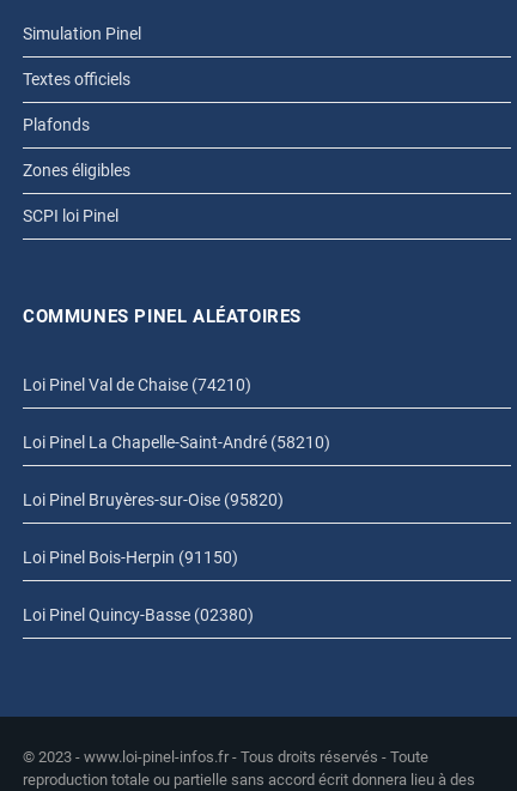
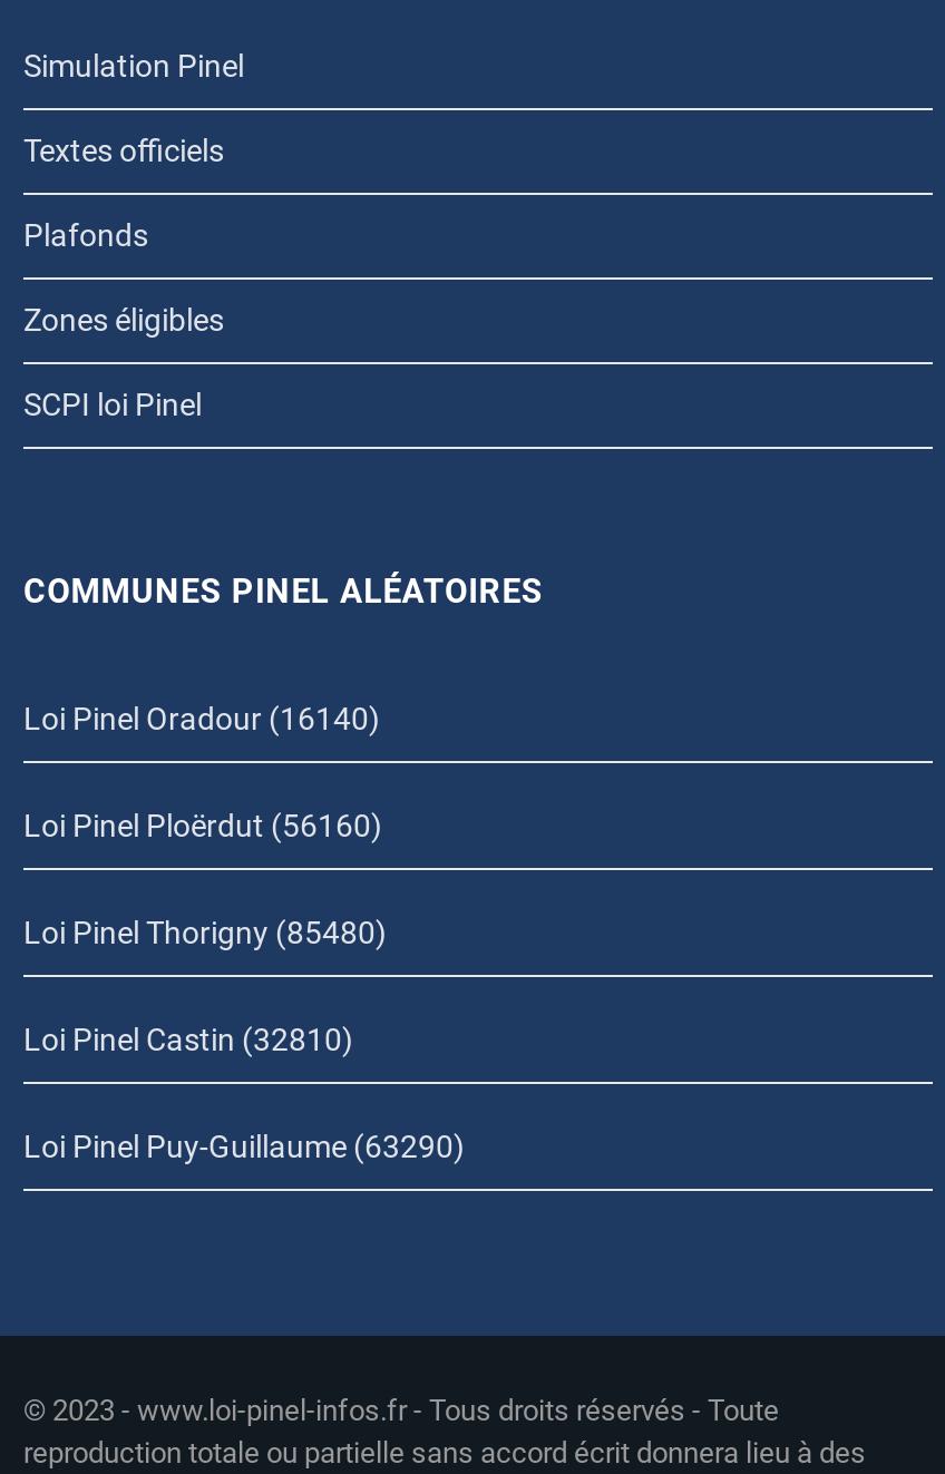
- Loi Pinel Val de Chaise (74210)
+ Loi Pinel Oradour (16140)

- Loi Pinel La Chapelle-Saint-André (58210)
+ Loi Pinel Ploërdut (56160)

- Loi Pinel Bruyères-sur-Oise (95820)
+ Loi Pinel Thorigny (85480)

- Loi Pinel Bois-Herpin (91150)
+ Loi Pinel Castin (32810)

- Loi Pinel Quincy-Basse (02380)
+ Loi Pinel Puy-Guillaume (63290)
